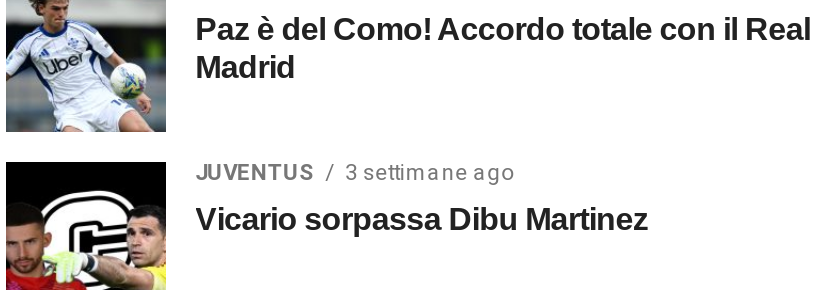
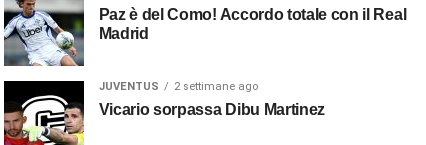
- 3 settimane ago
+ 2 settimane ago
